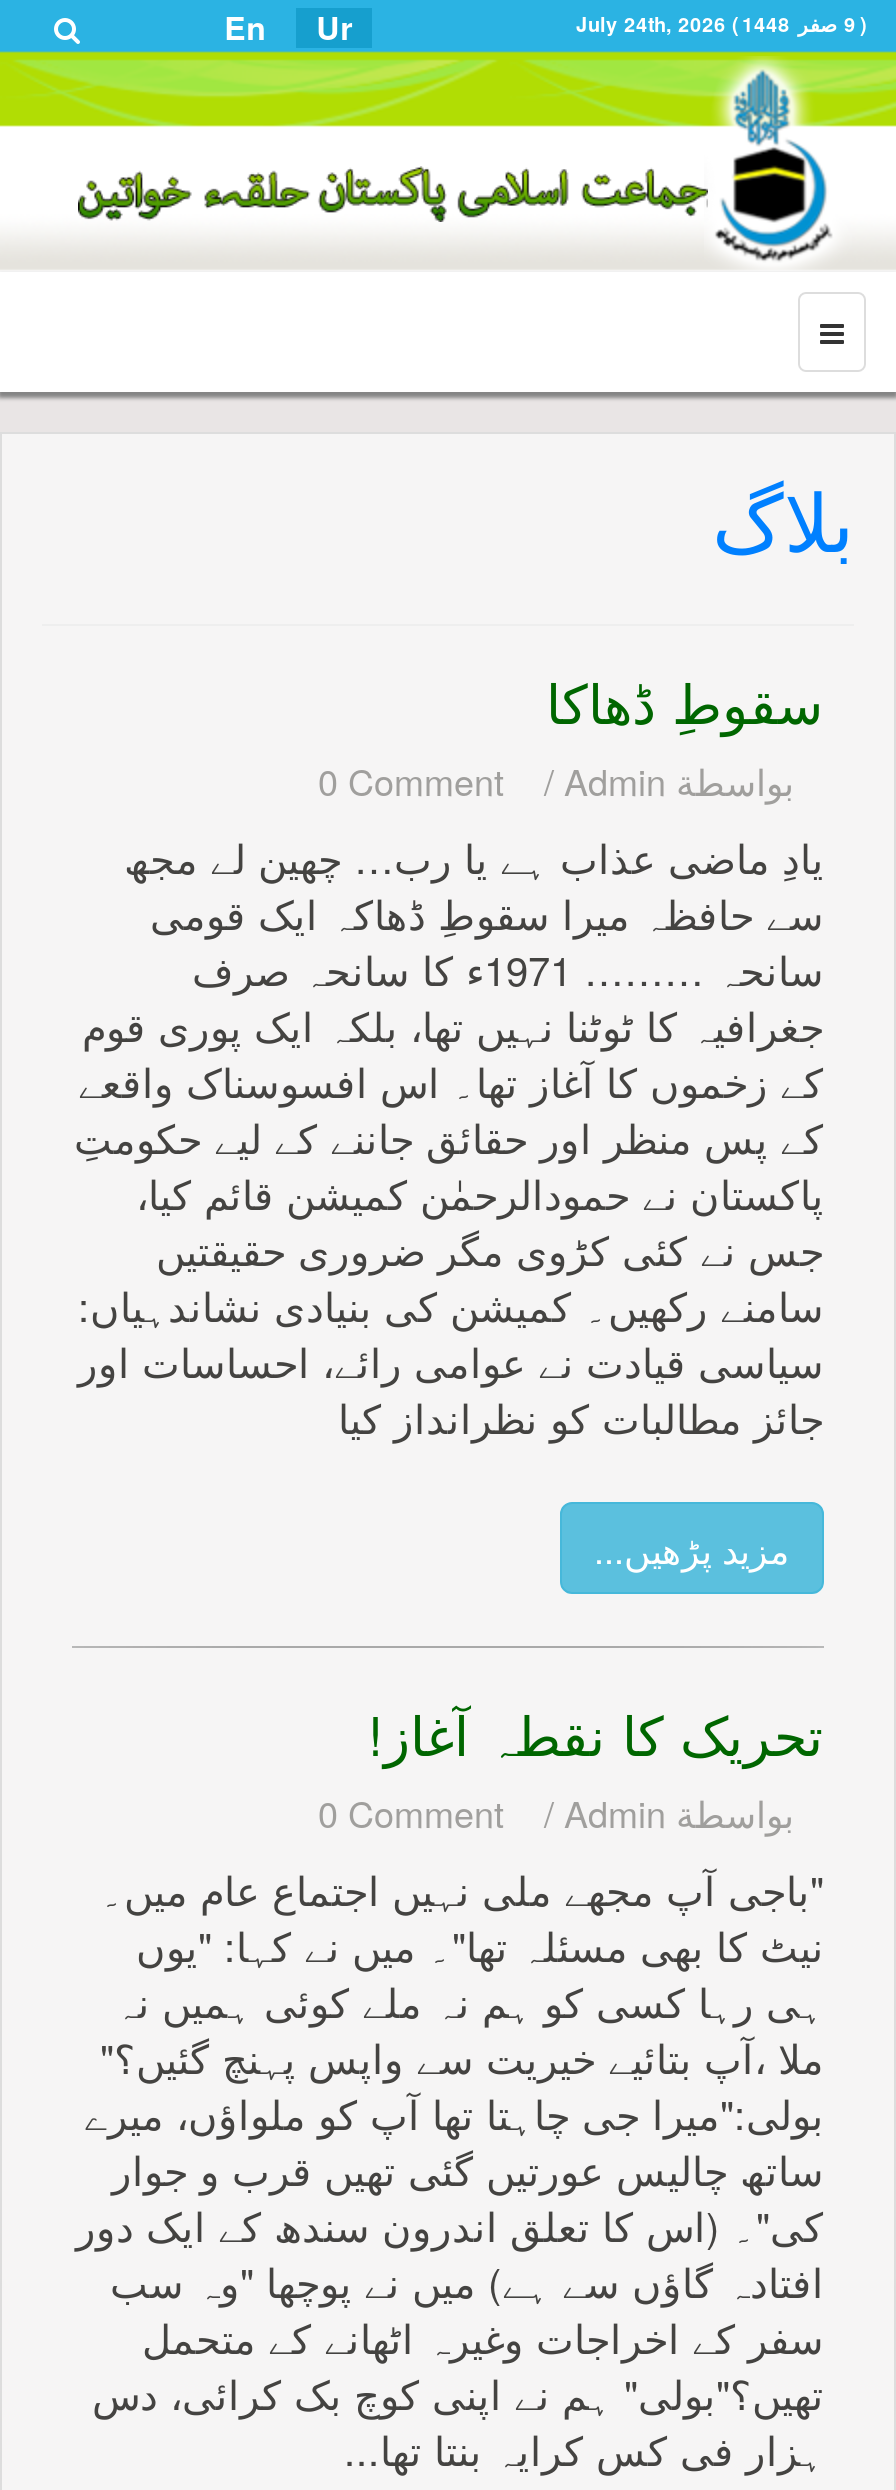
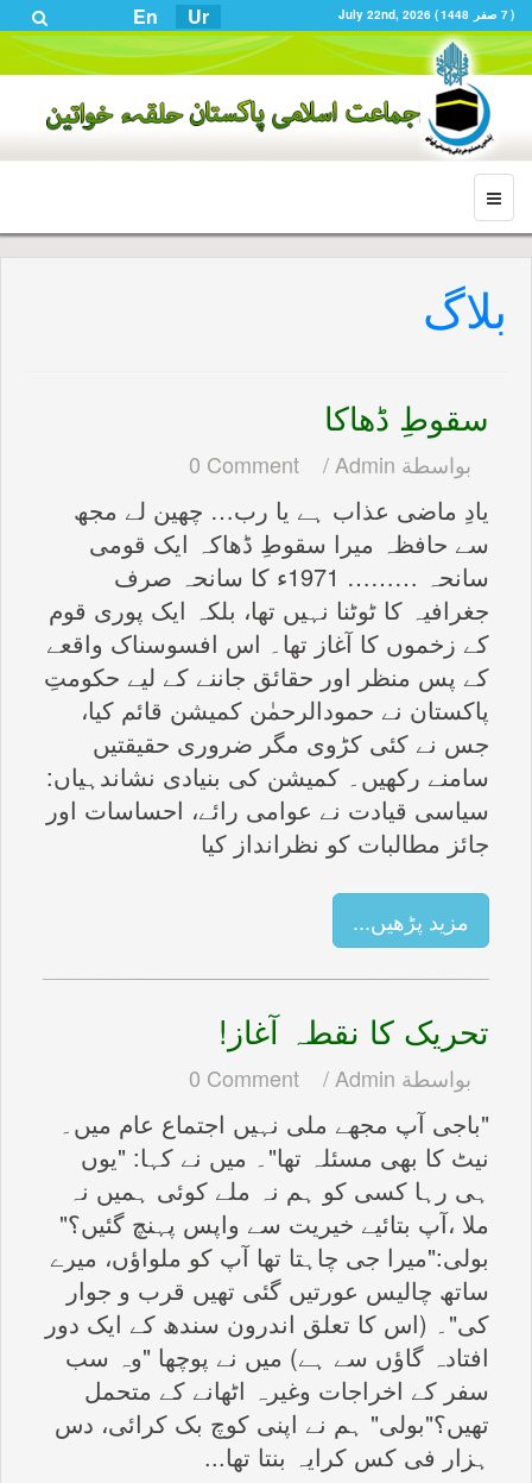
- July 24th, 2026 ( 1448 صفر 9 )
+ July 22nd, 2026 ( 1448 صفر 7 )
